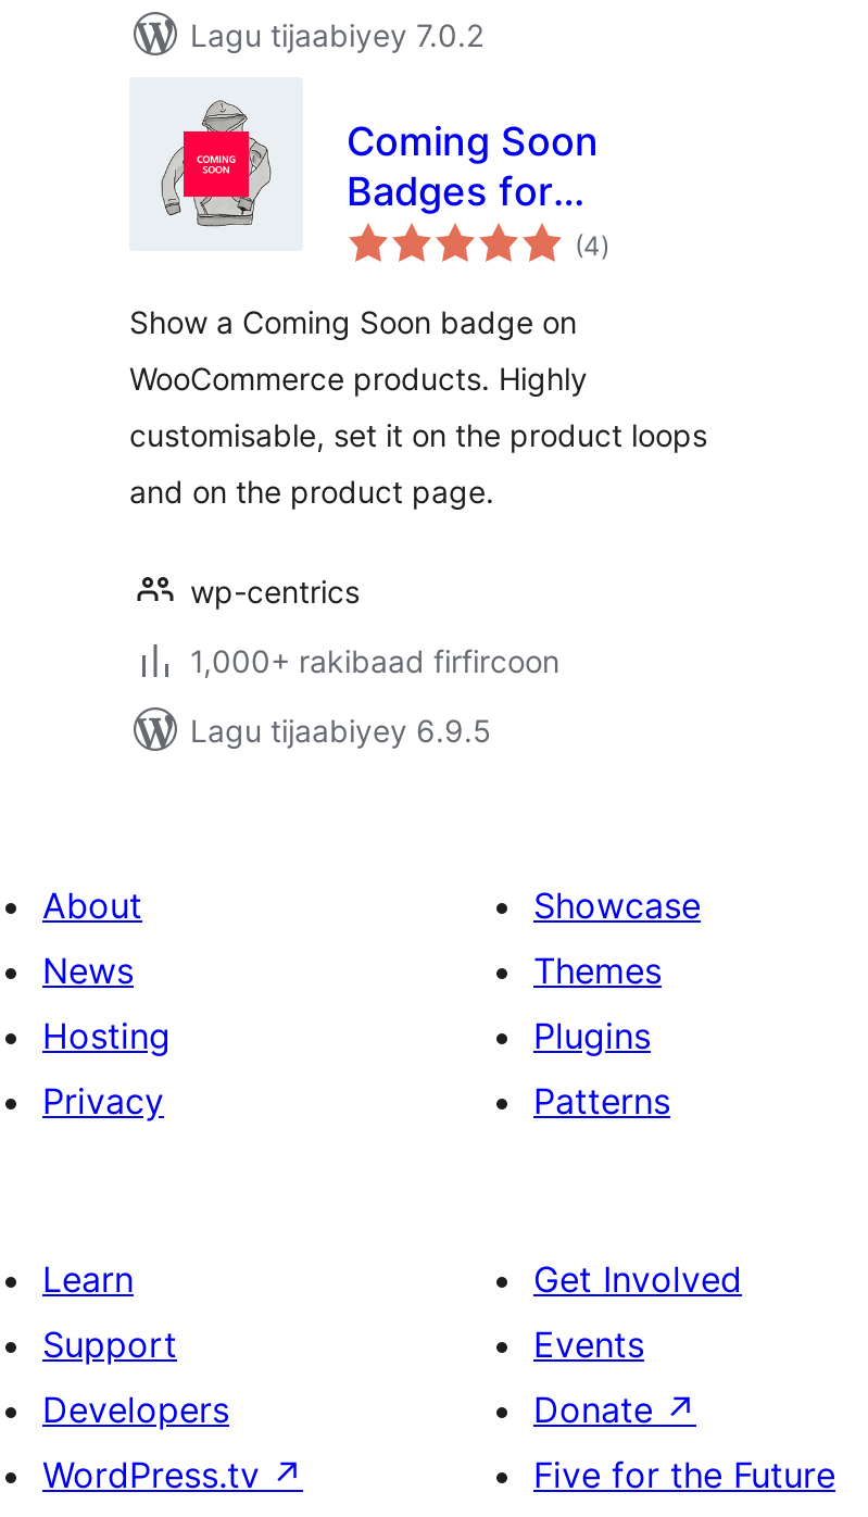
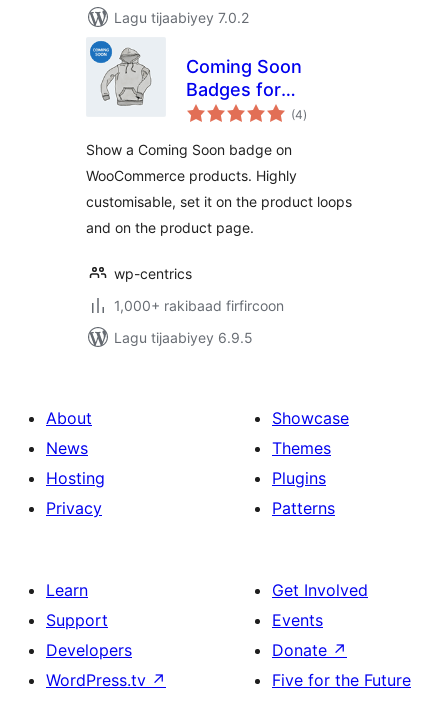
- [image]
+ [image]
